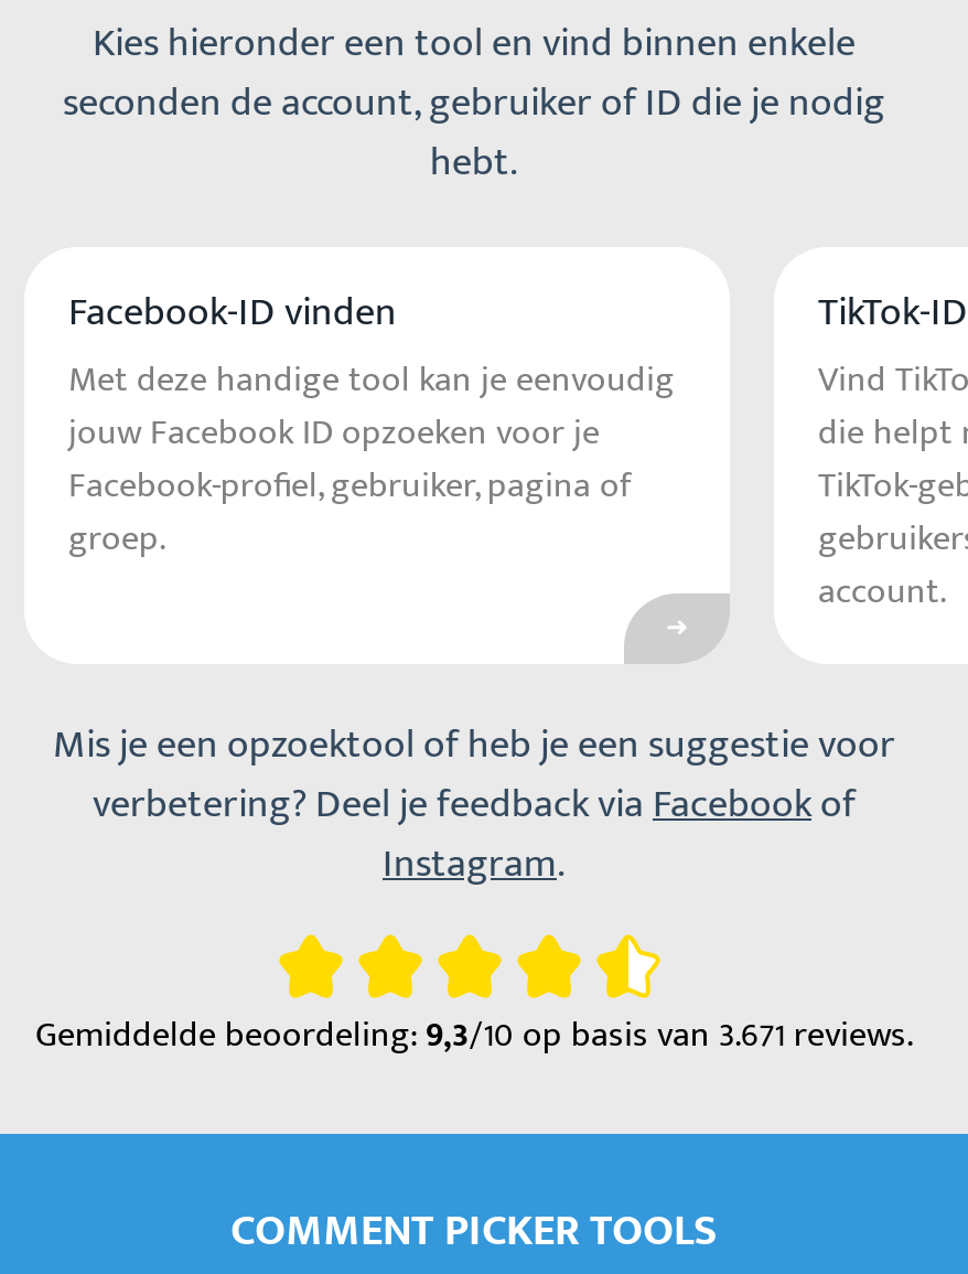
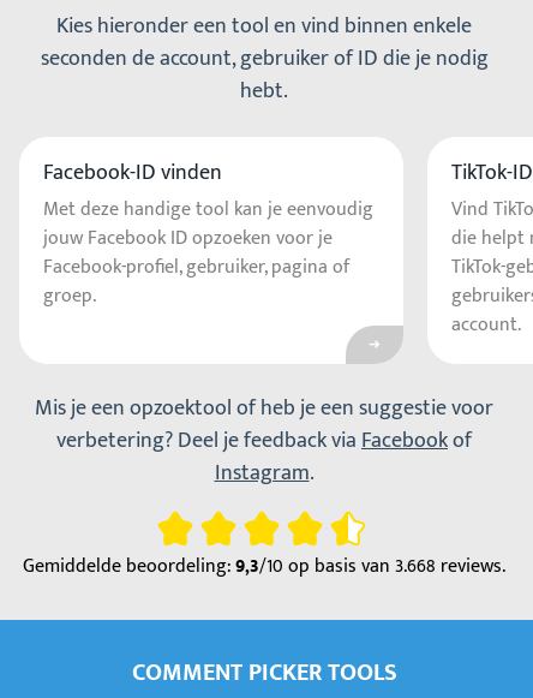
- Gemiddelde beoordeling:9,3/10 op basis van 3.671 reviews.
+ Gemiddelde beoordeling:9,3/10 op basis van 3.668 reviews.
